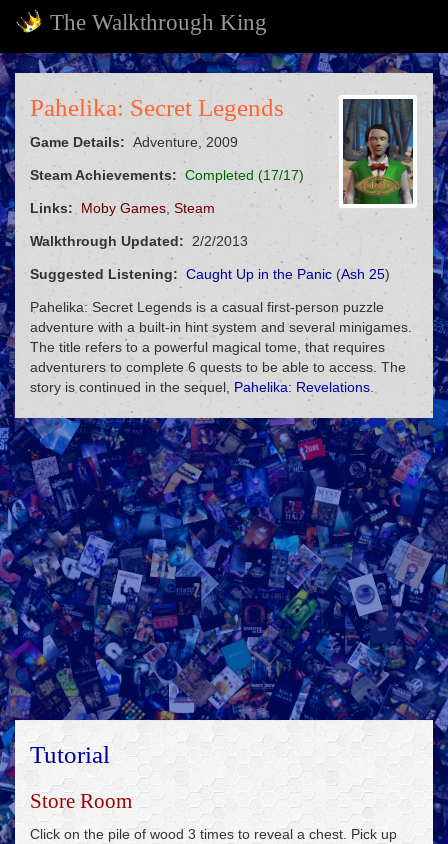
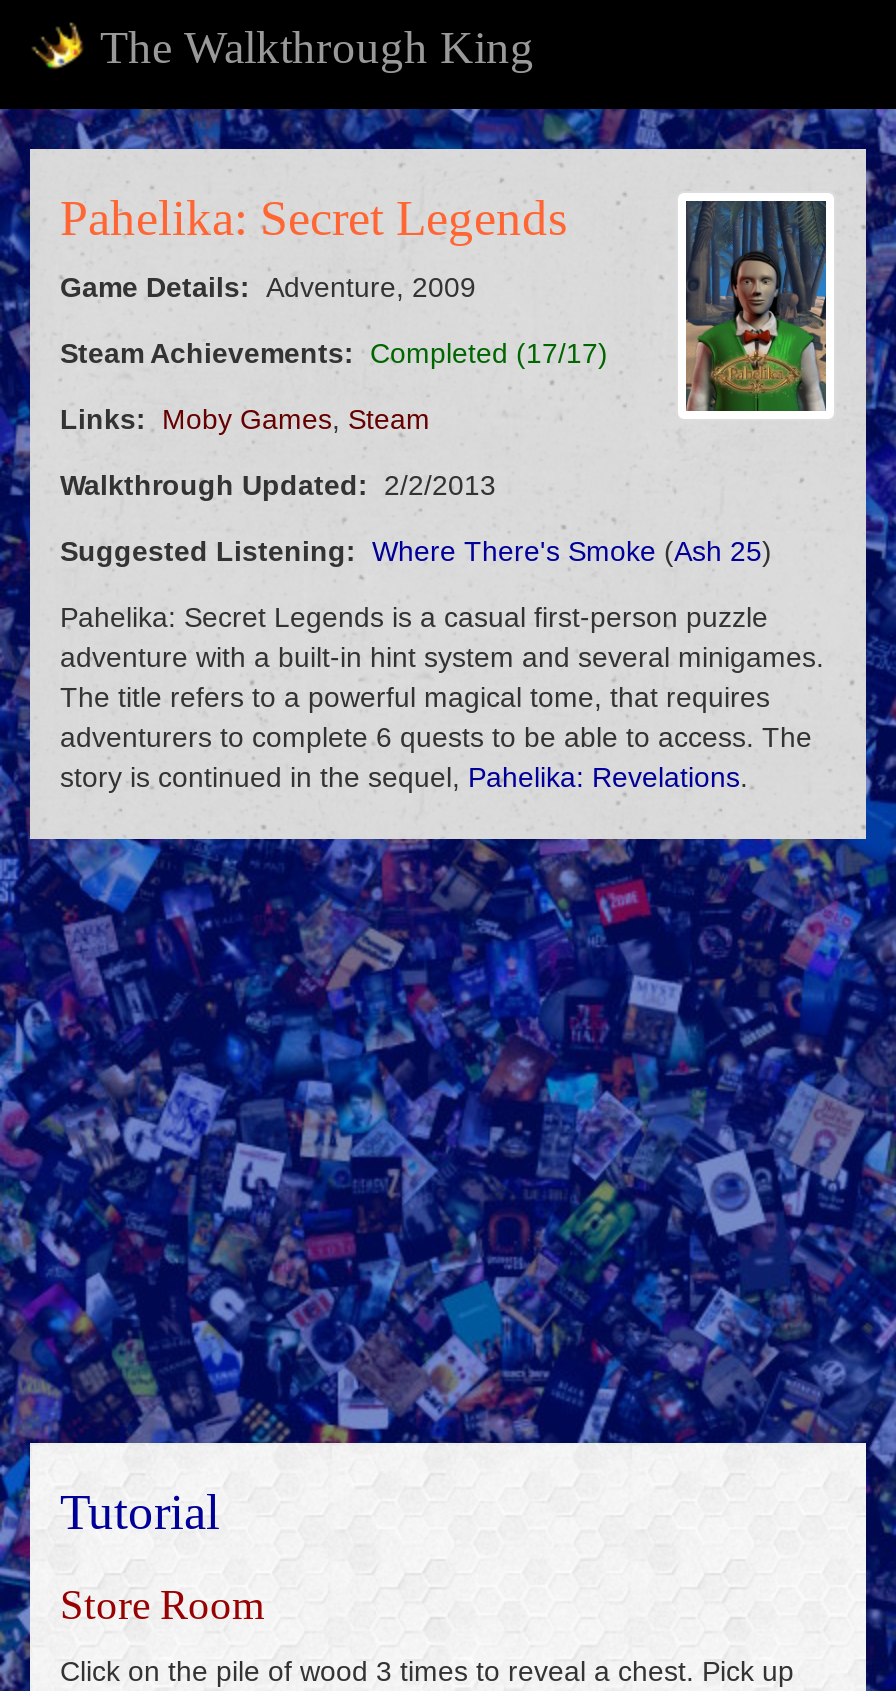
- Suggested Listening: Caught Up in the Panic (Ash 25)
+ Suggested Listening: Where There's Smoke (Ash 25)
